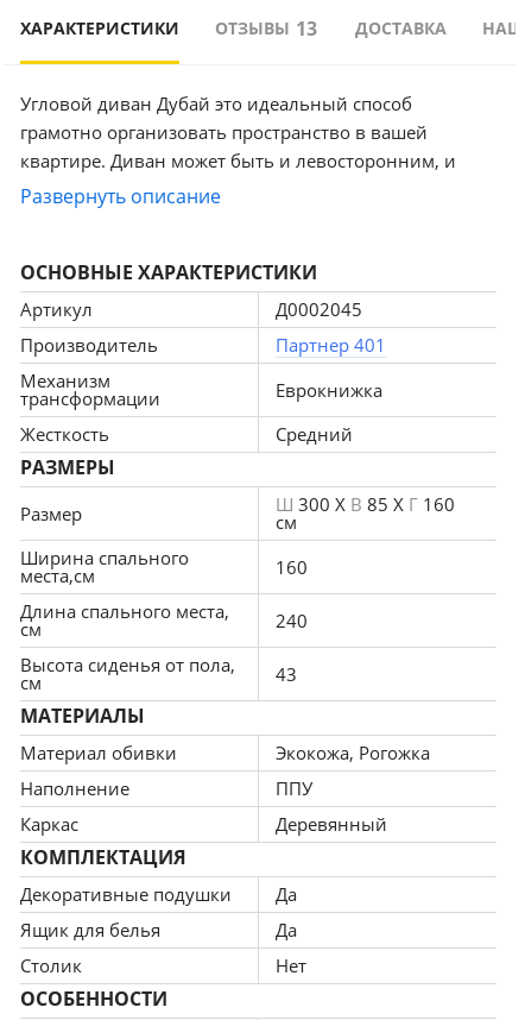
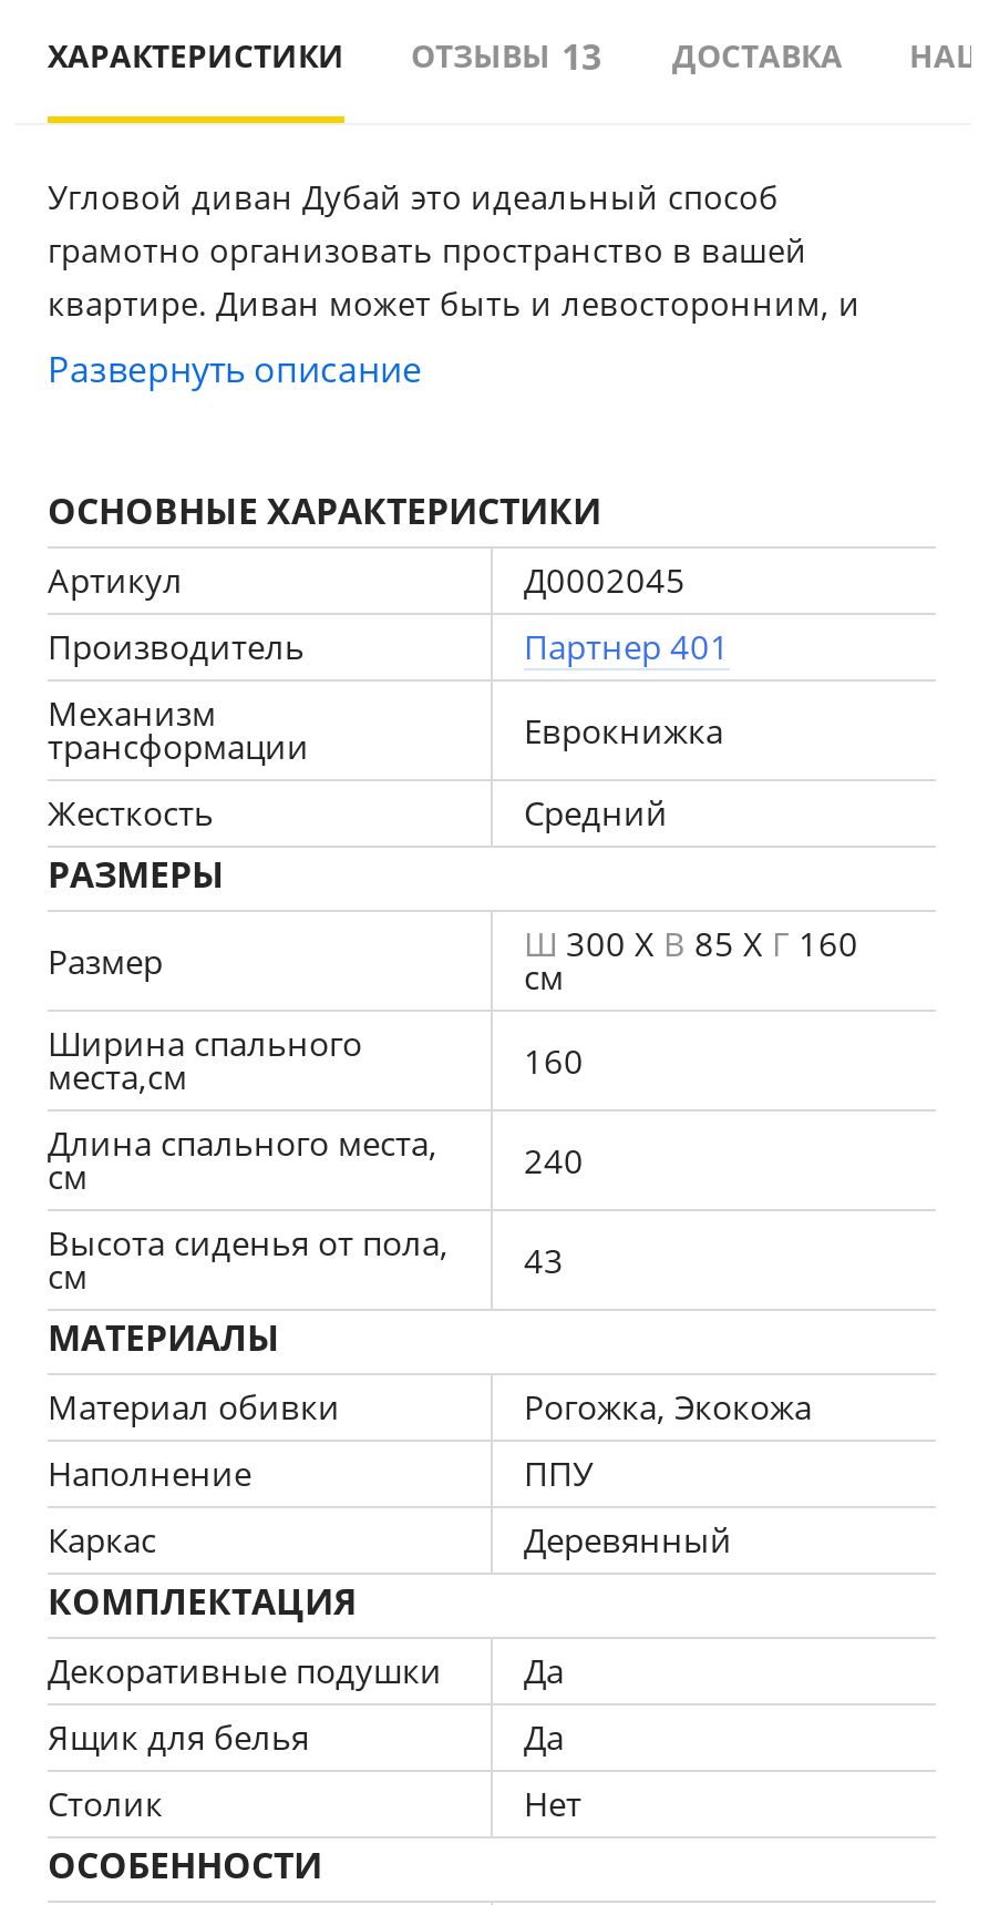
- Экокожа, Рогожка
+ Рогожка, Экокожа
